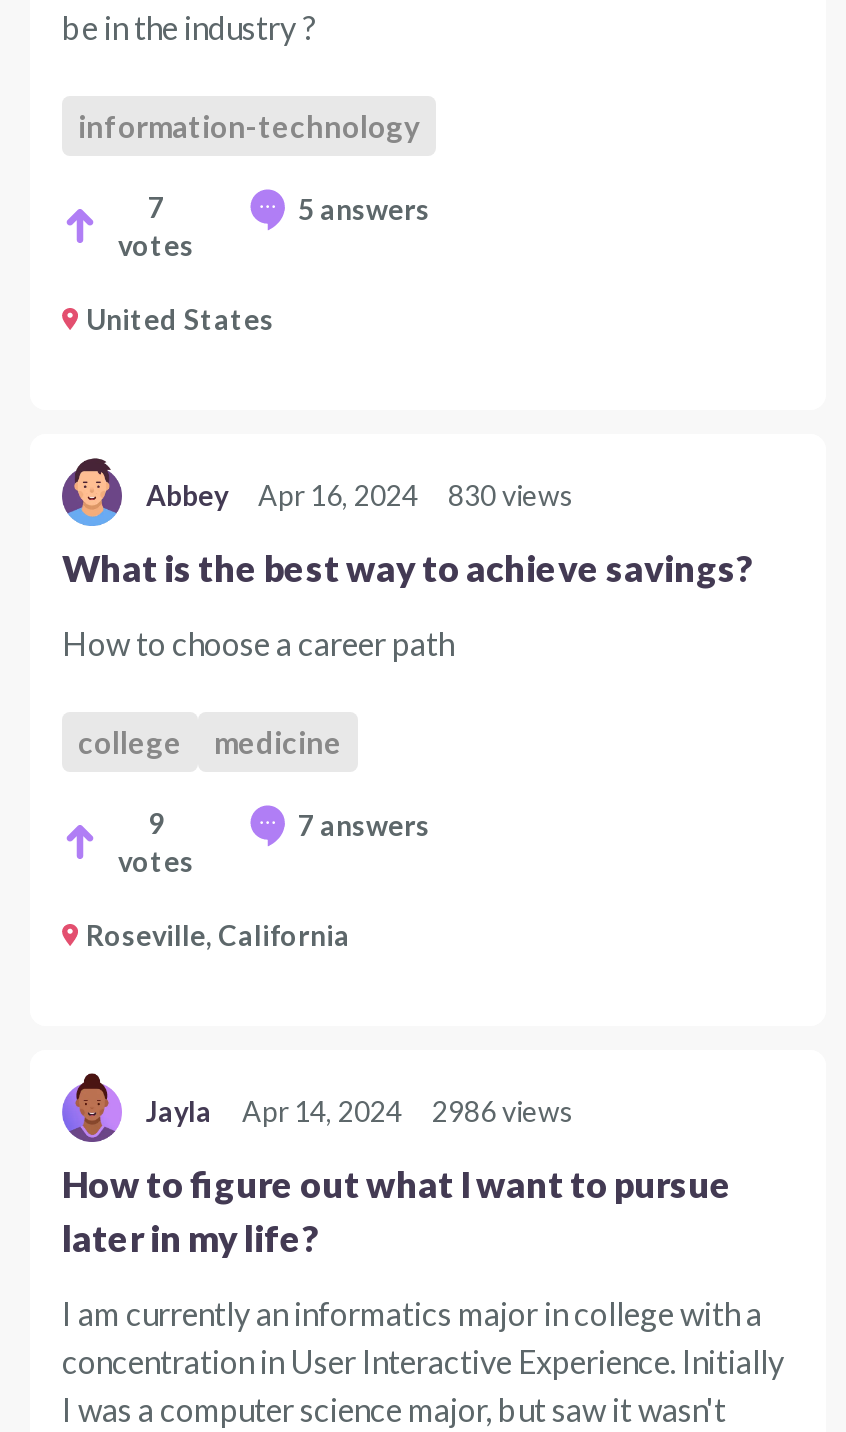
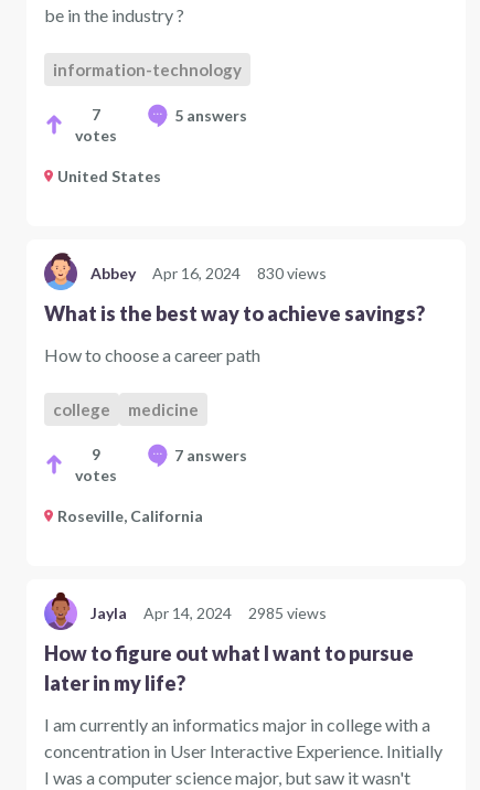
- Jayla Apr 14, 2024 2986 views
+ Jayla Apr 14, 2024 2985 views
